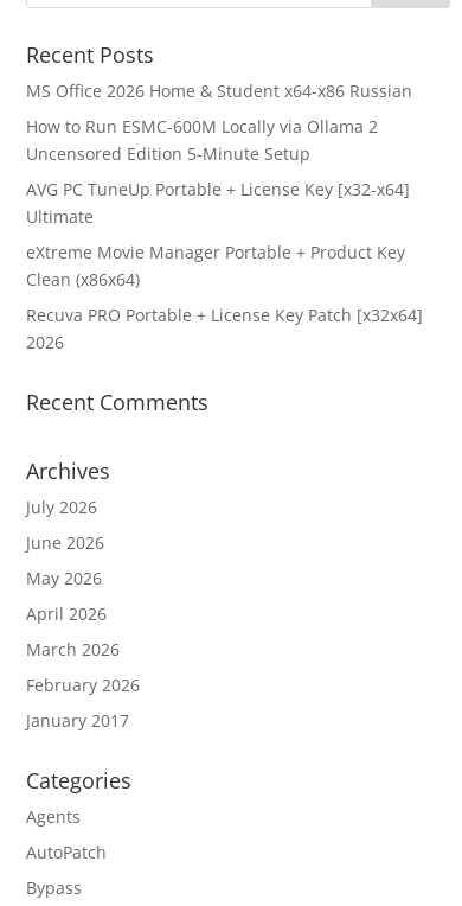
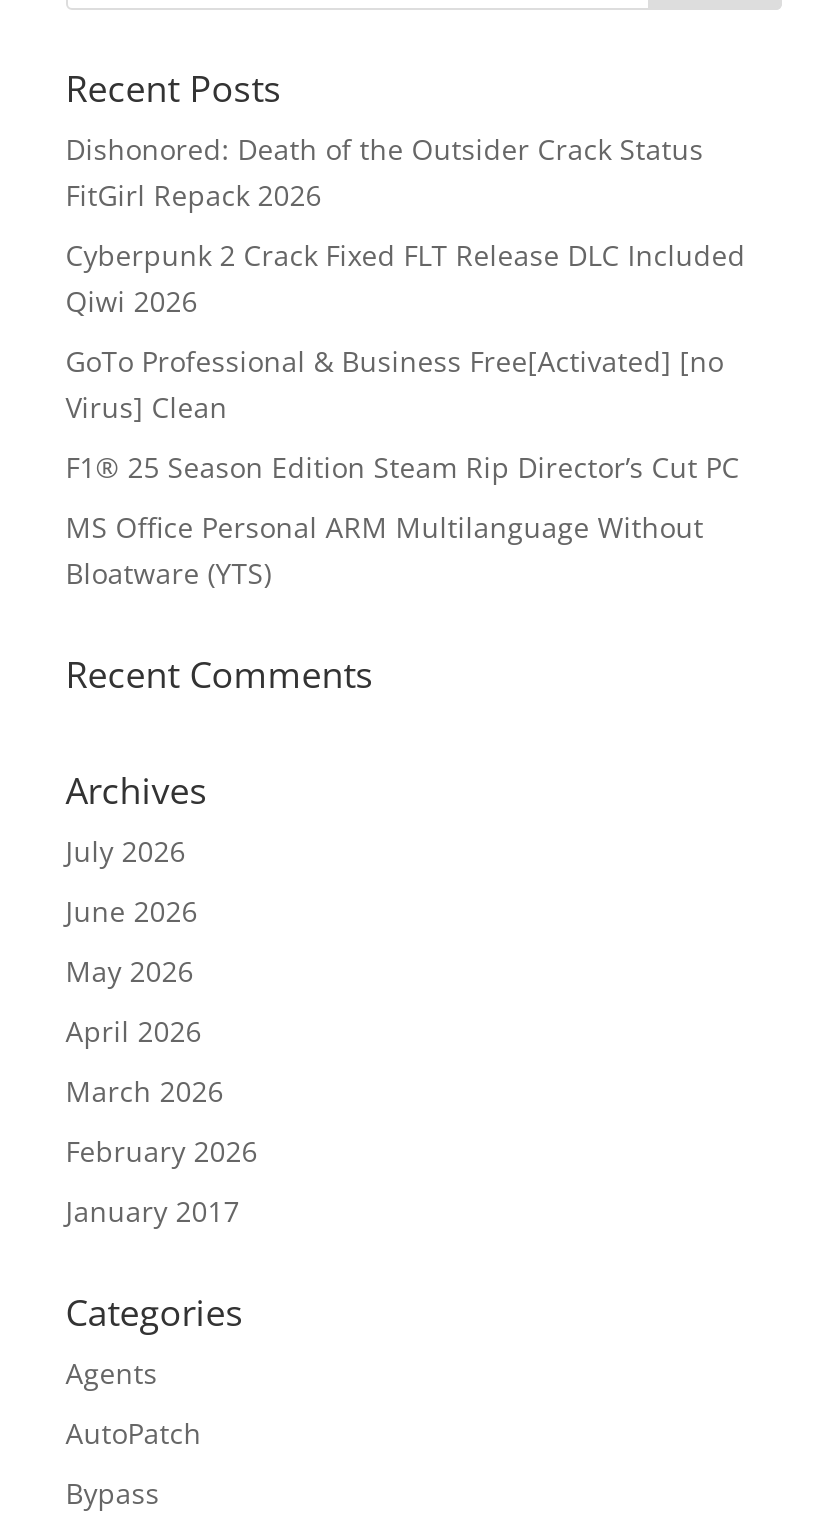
- MS Office 2026 Home & Student x64-x86 Russian
+ Dishonored: Death of the Outsider Crack Status
+ FitGirl Repack 2026

- How to Run ESMC-600M Locally via Ollama 2
- Uncensored Edition 5-Minute Setup
+ Cyberpunk 2 Crack Fixed FLT Release DLC Included
+ Qiwi 2026

- AVG PC TuneUp Portable + License Key [x32-x64]
- Ultimate
+ GoTo Professional & Business Free[Activated] [no
+ Virus] Clean

- eXtreme Movie Manager Portable + Product Key
- Clean (x86x64)
+ F1® 25 Season Edition Steam Rip Director’s Cut PC

- Recuva PRO Portable + License Key Patch [x32x64]
- 2026
+ MS Office Personal ARM Multilanguage Without
+ Bloatware (YTS)
